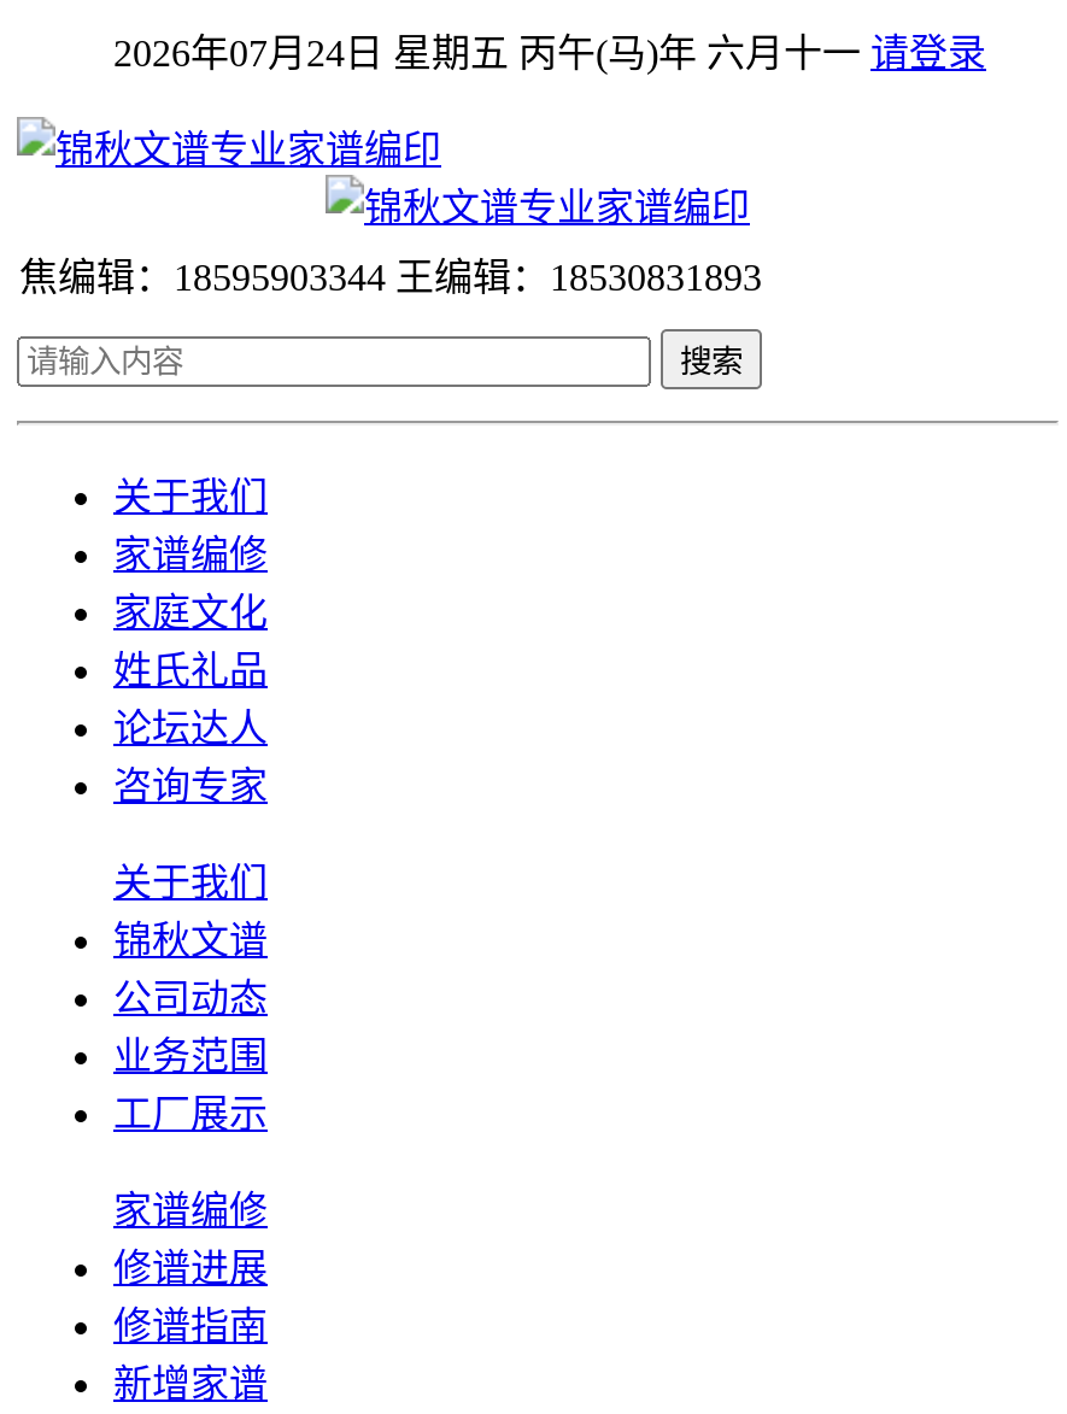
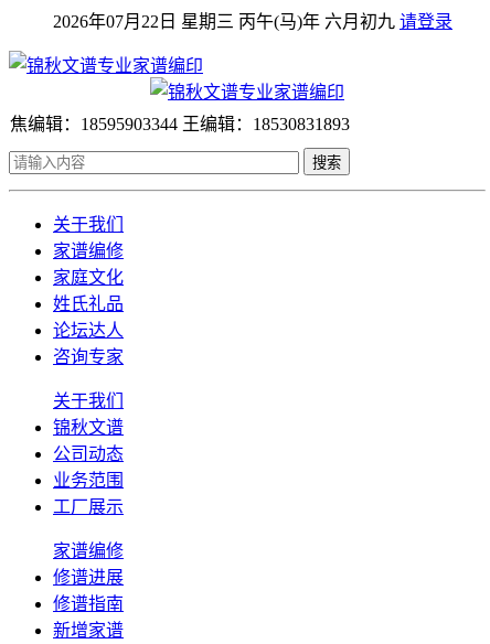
- 2026年07月24日 星期五 丙午(马)年 六月十一请登录
+ 2026年07月22日 星期三 丙午(马)年 六月初九请登录
